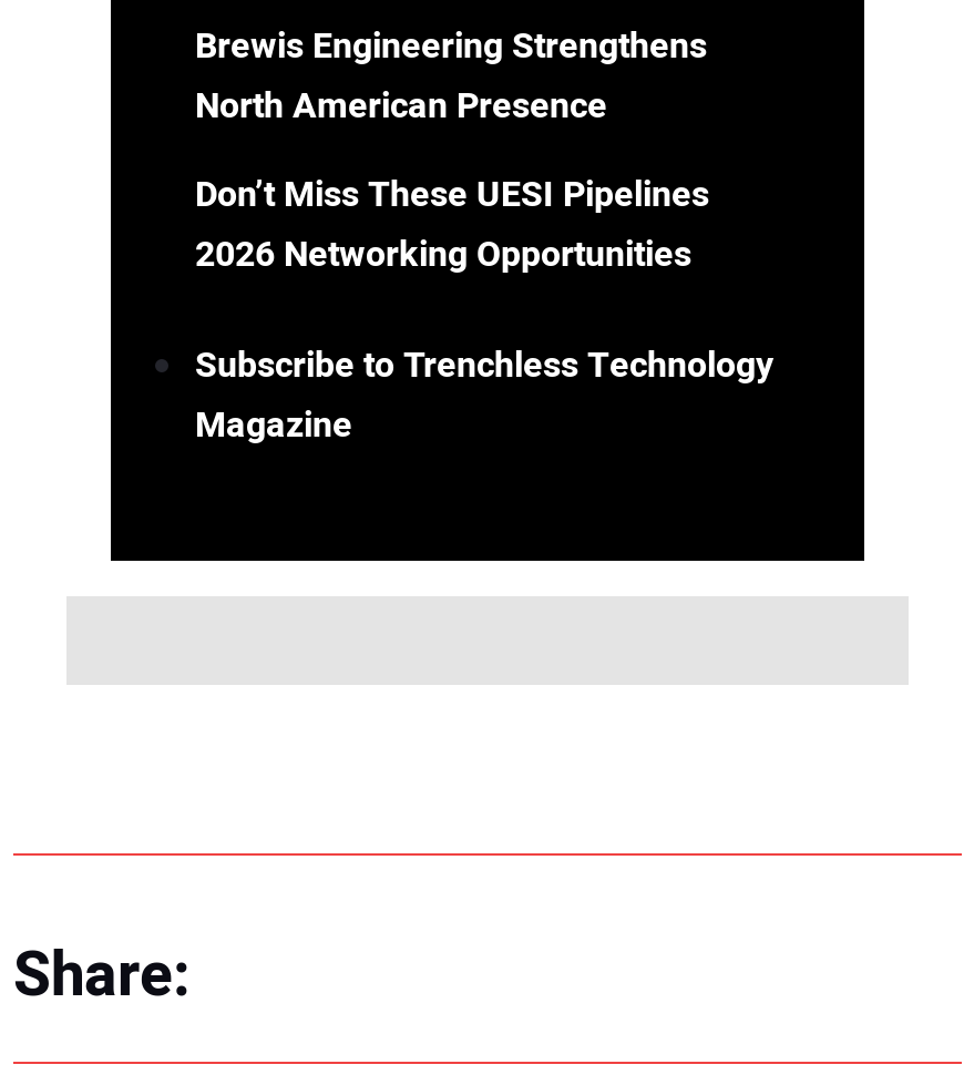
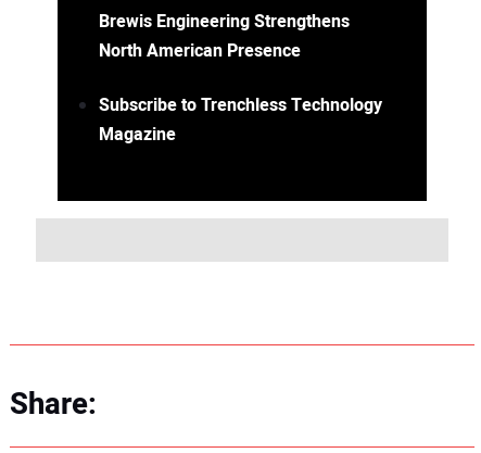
- Don’t Miss These UESI Pipelines
- 2026 Networking Opportunities
